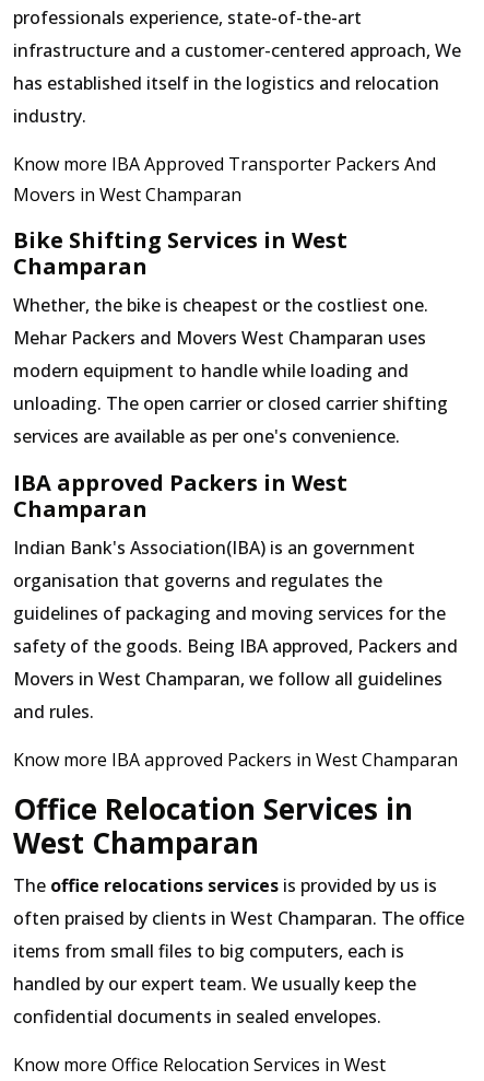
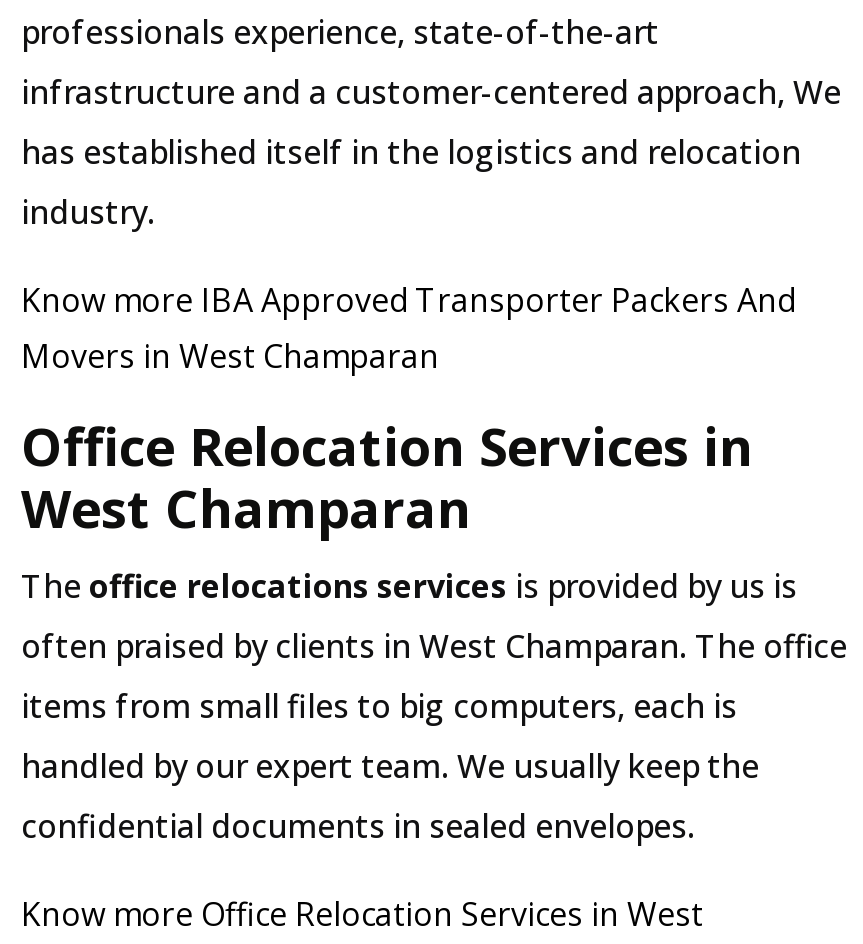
- Bike Shifting Services in West
- Champaran
- Whether, the bike is cheapest or the costliest one.
- Mehar Packers and Movers West Champaran uses
- modern equipment to handle while loading and
- unloading. The open carrier or closed carrier shifting
- services are available as per one's convenience.
- IBA approved Packers in West
- Champaran
- Indian Bank's Association(IBA) is an government
- organisation that governs and regulates the
- guidelines of packaging and moving services for the
- safety of the goods. Being IBA approved, Packers and
- Movers in West Champaran, we follow all guidelines
- and rules.
- Know more IBA approved Packers in West Champaran
